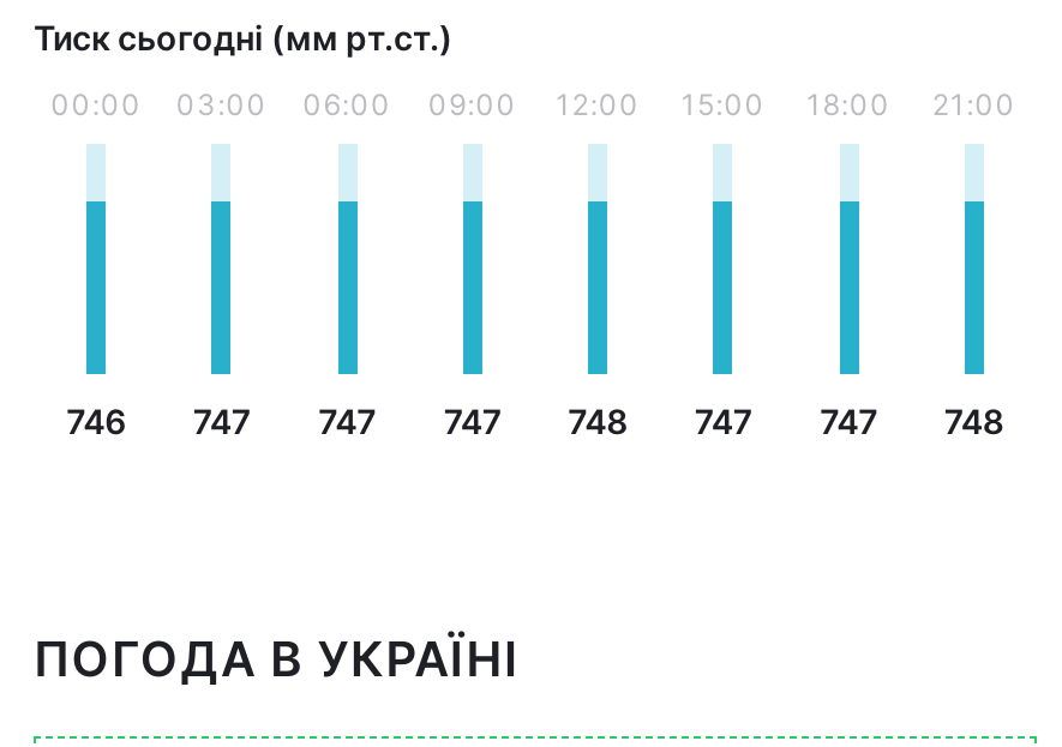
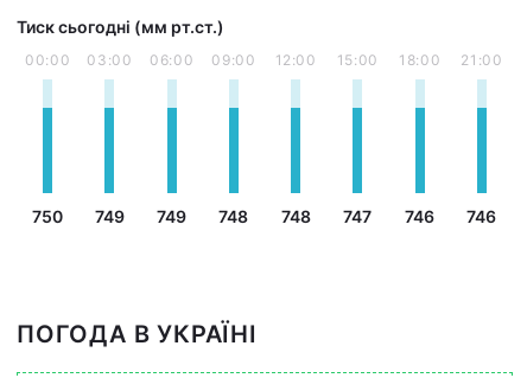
- 746
+ 750

- 747
+ 749

- 747
+ 749

- 747
+ 748

- 747
+ 746

- 748
+ 746
